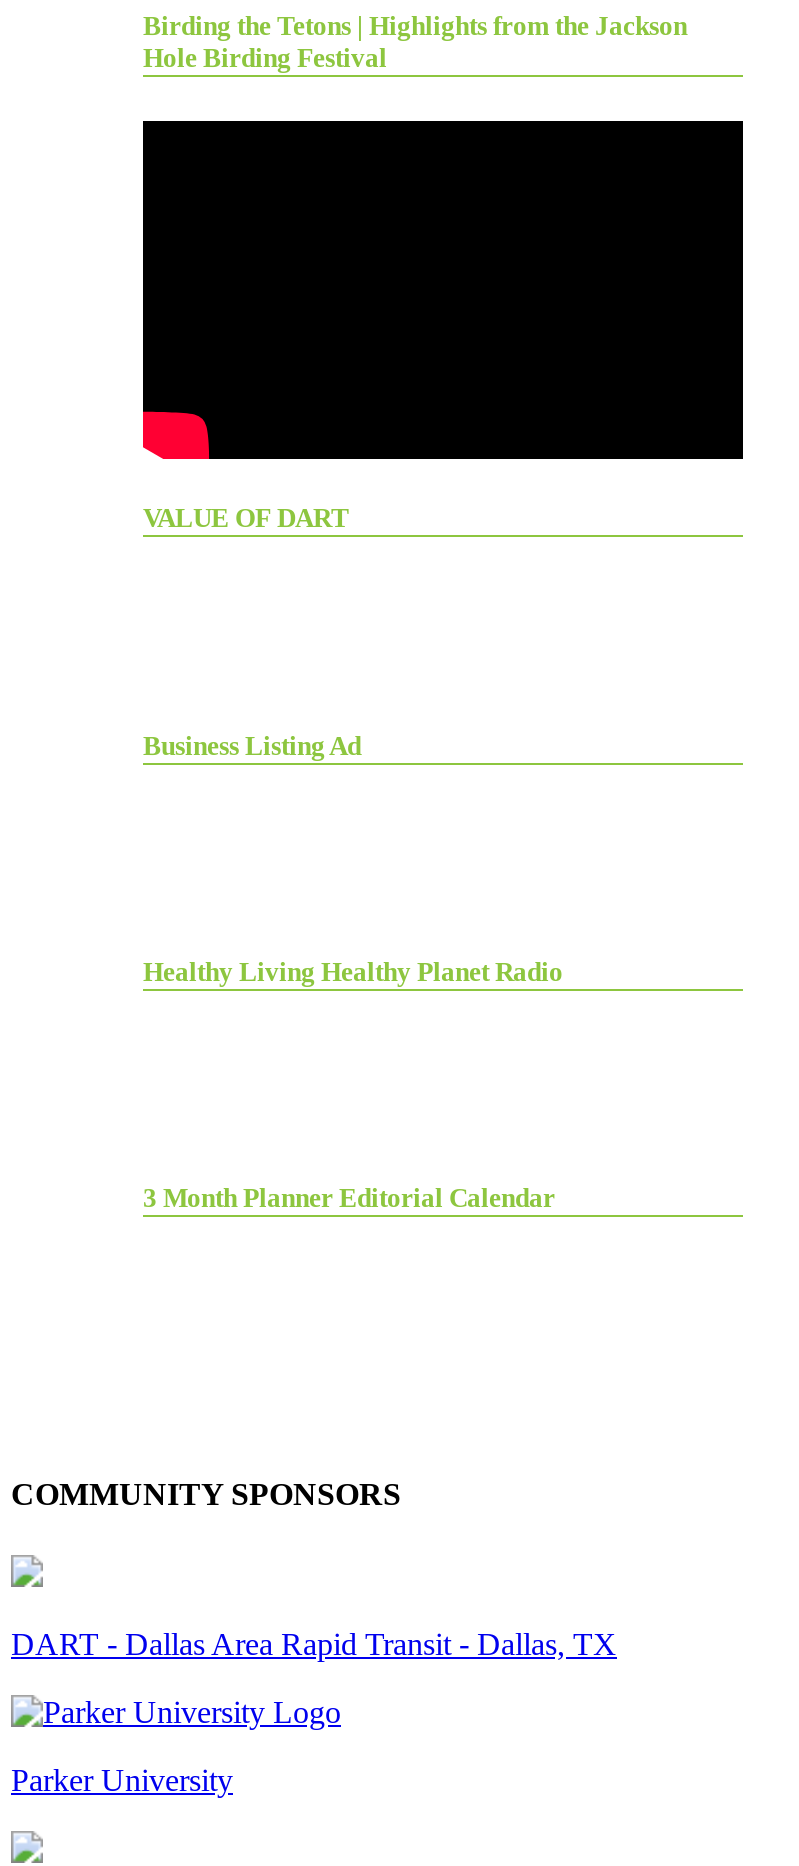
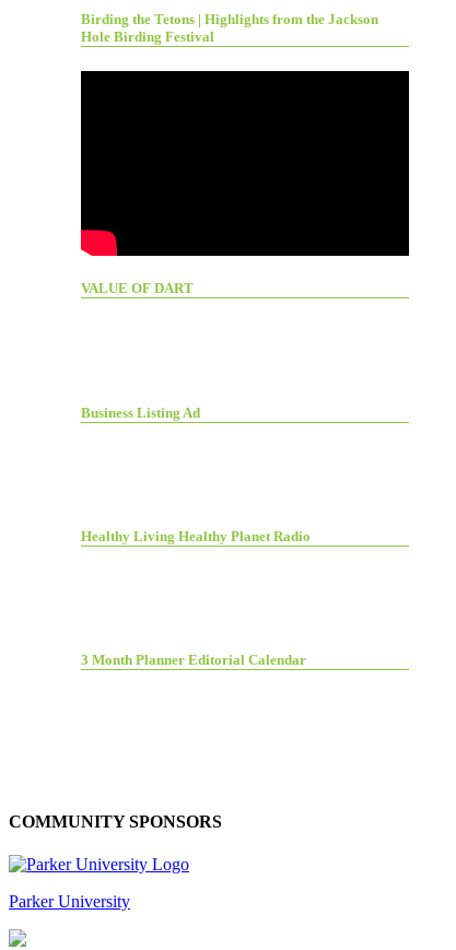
- DART - Dallas Area Rapid Transit - Dallas, TX
